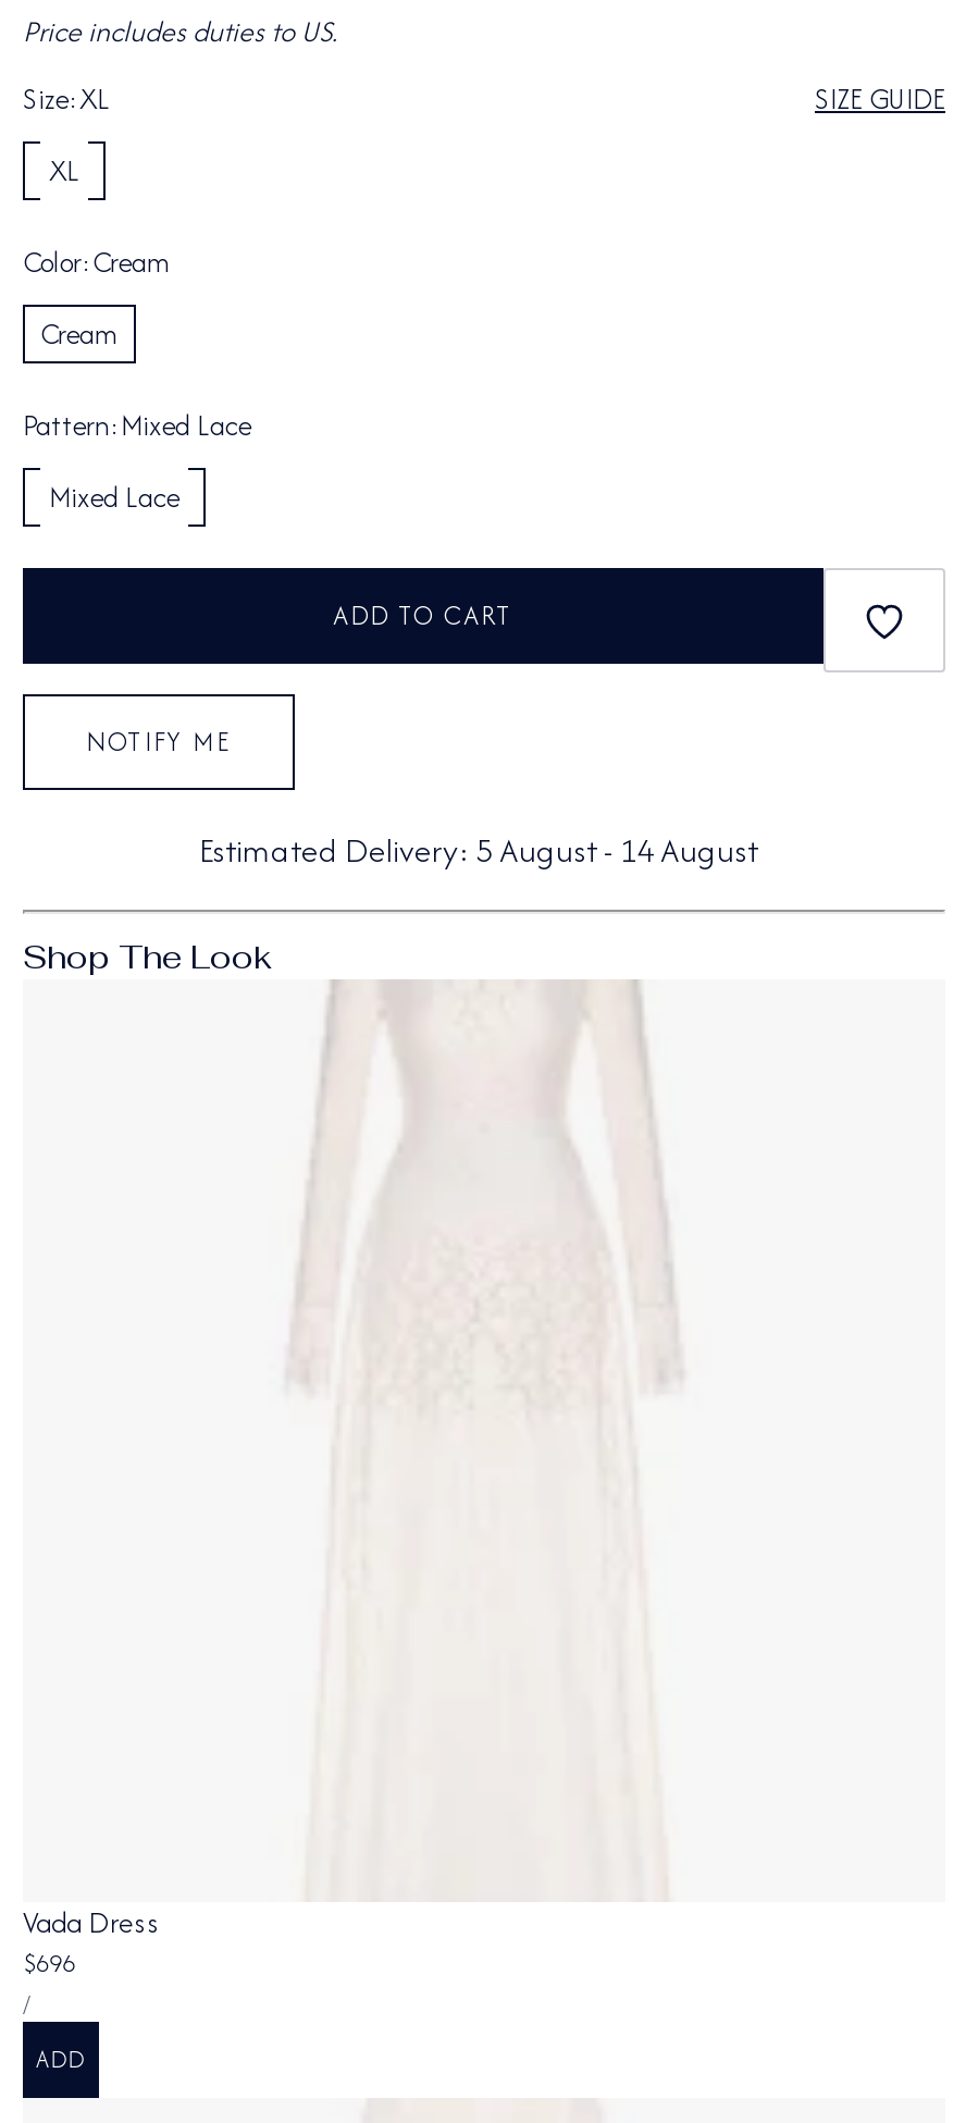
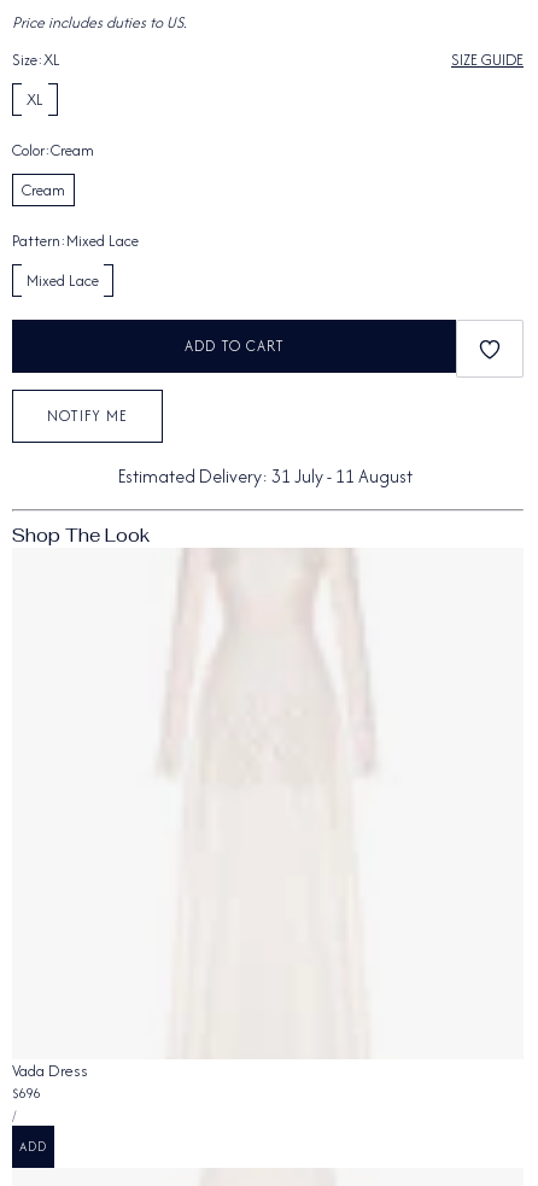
- Estimated Delivery: 5 August- 14 August
+ Estimated Delivery: 31 July- 11 August
